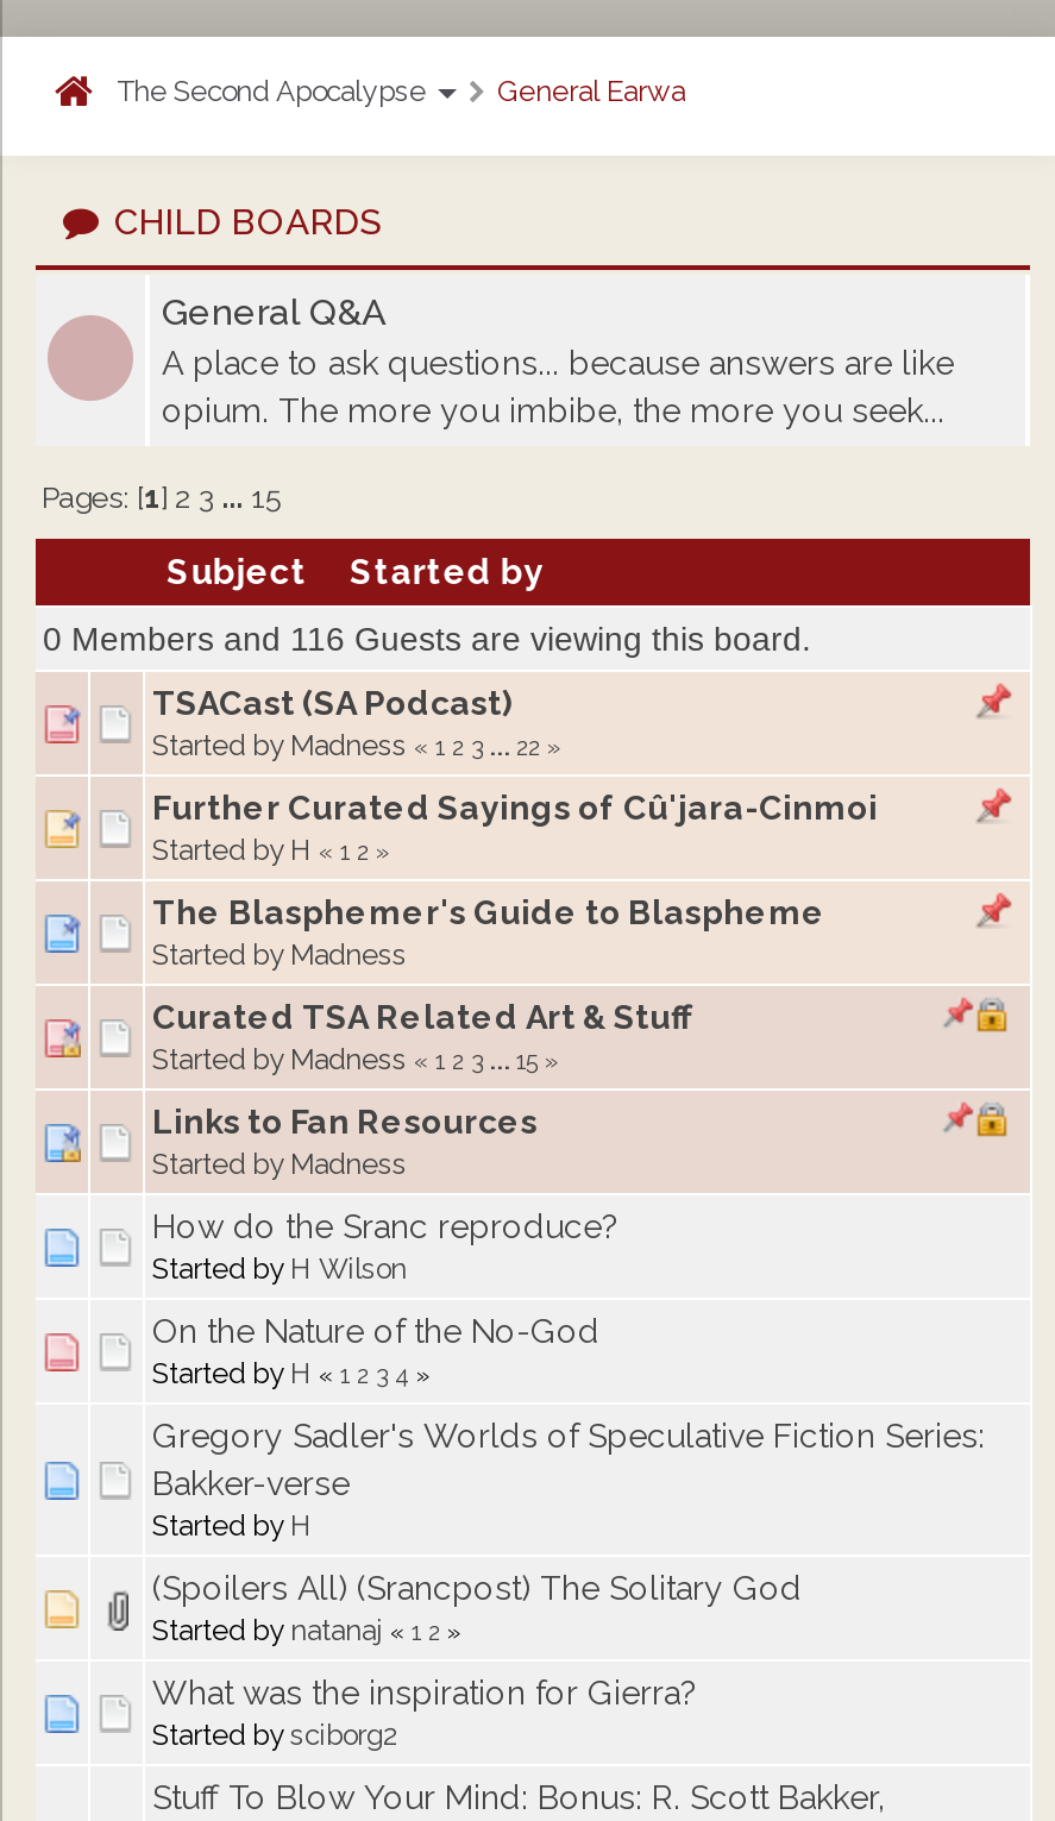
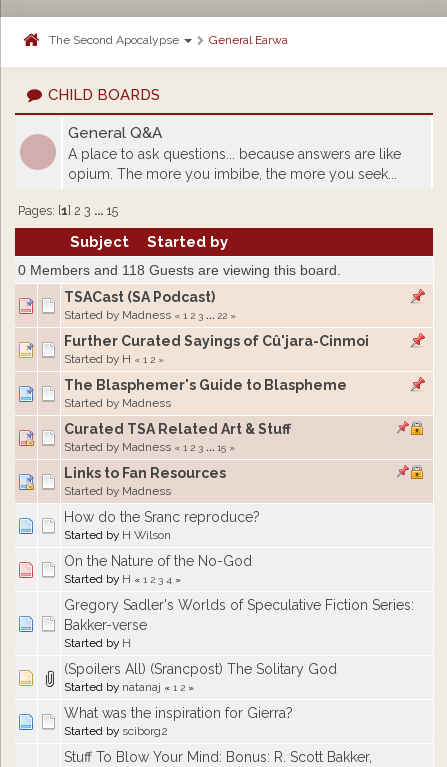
- 0 Members and 116 Guests are viewing this board.
+ 0 Members and 118 Guests are viewing this board.
